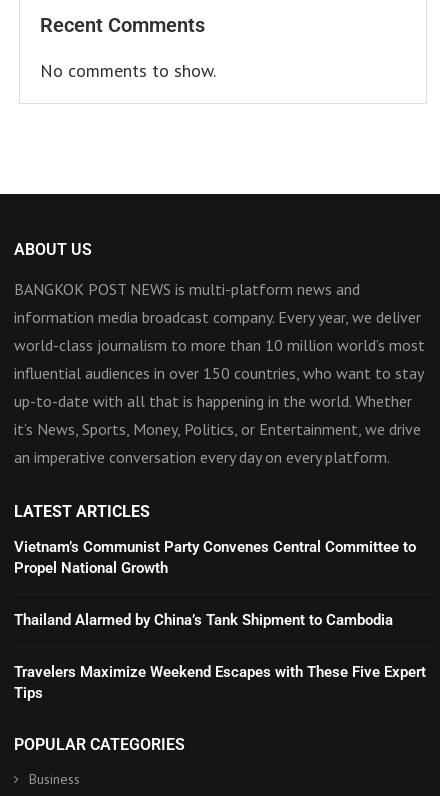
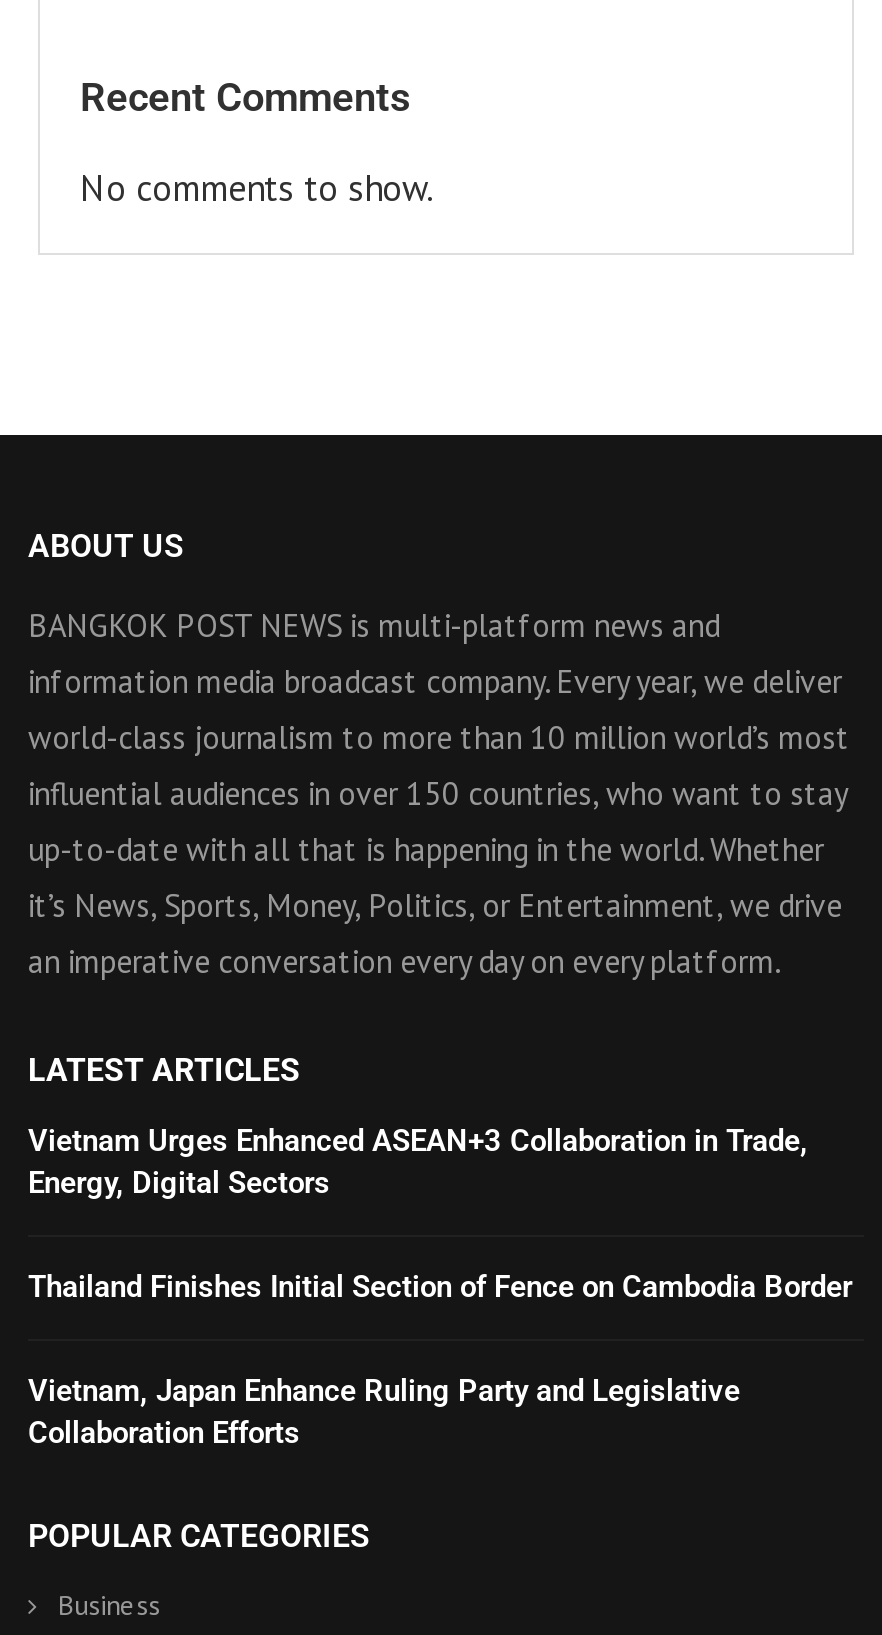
- Vietnam’s Communist Party Convenes Central Committee to
- Propel National Growth
+ Vietnam Urges Enhanced ASEAN+3 Collaboration in Trade,
+ Energy, Digital Sectors

- Thailand Alarmed by China’s Tank Shipment to Cambodia
+ Thailand Finishes Initial Section of Fence on Cambodia Border

- Travelers Maximize Weekend Escapes with These Five Expert
- Tips
+ Vietnam, Japan Enhance Ruling Party and Legislative
+ Collaboration Efforts
